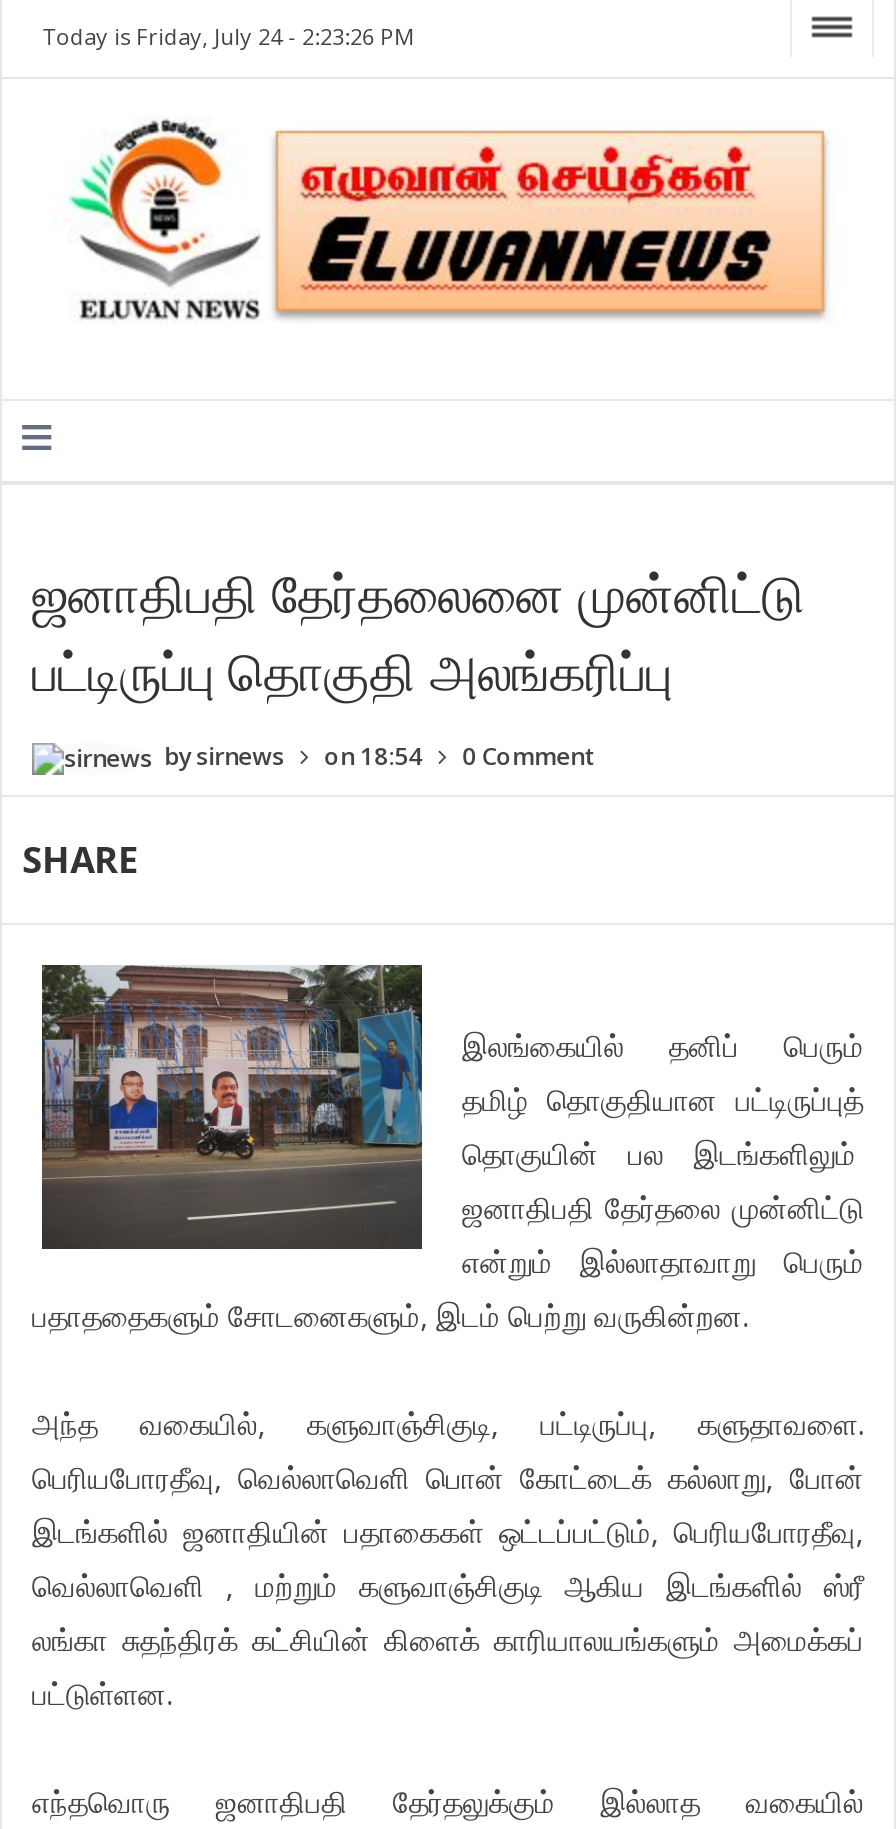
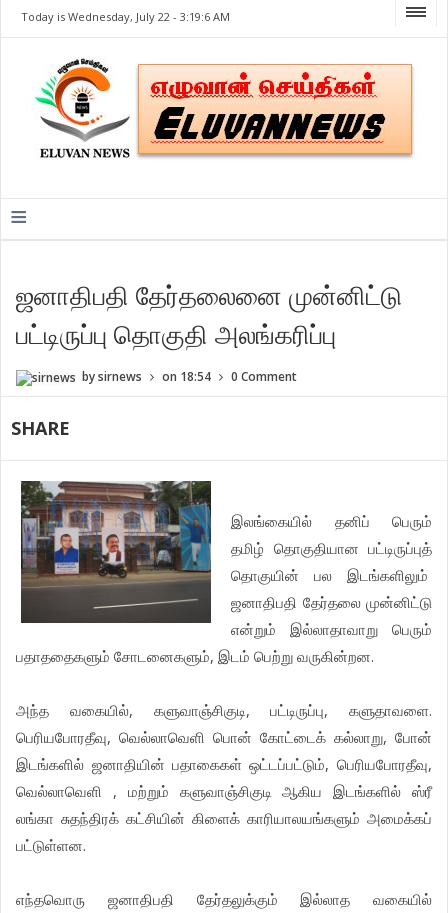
- Today is Friday, July 24 - 2:23:26 PM
+ Today is Wednesday, July 22 - 3:19:6 AM
